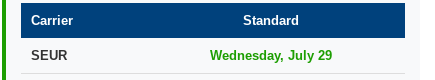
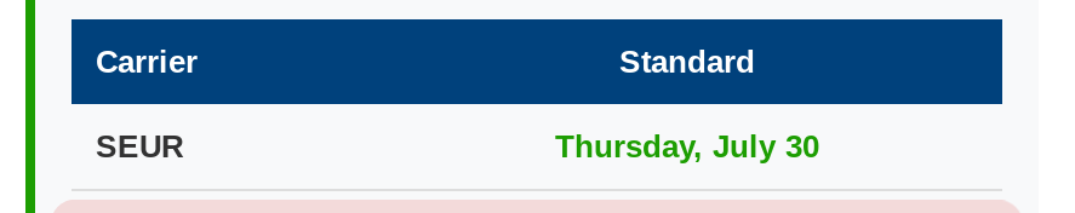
- Wednesday, July 29
+ Thursday, July 30
